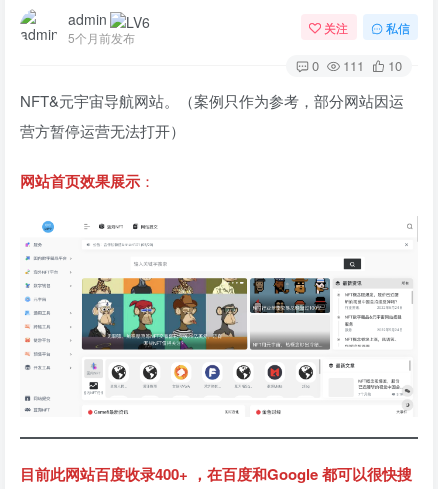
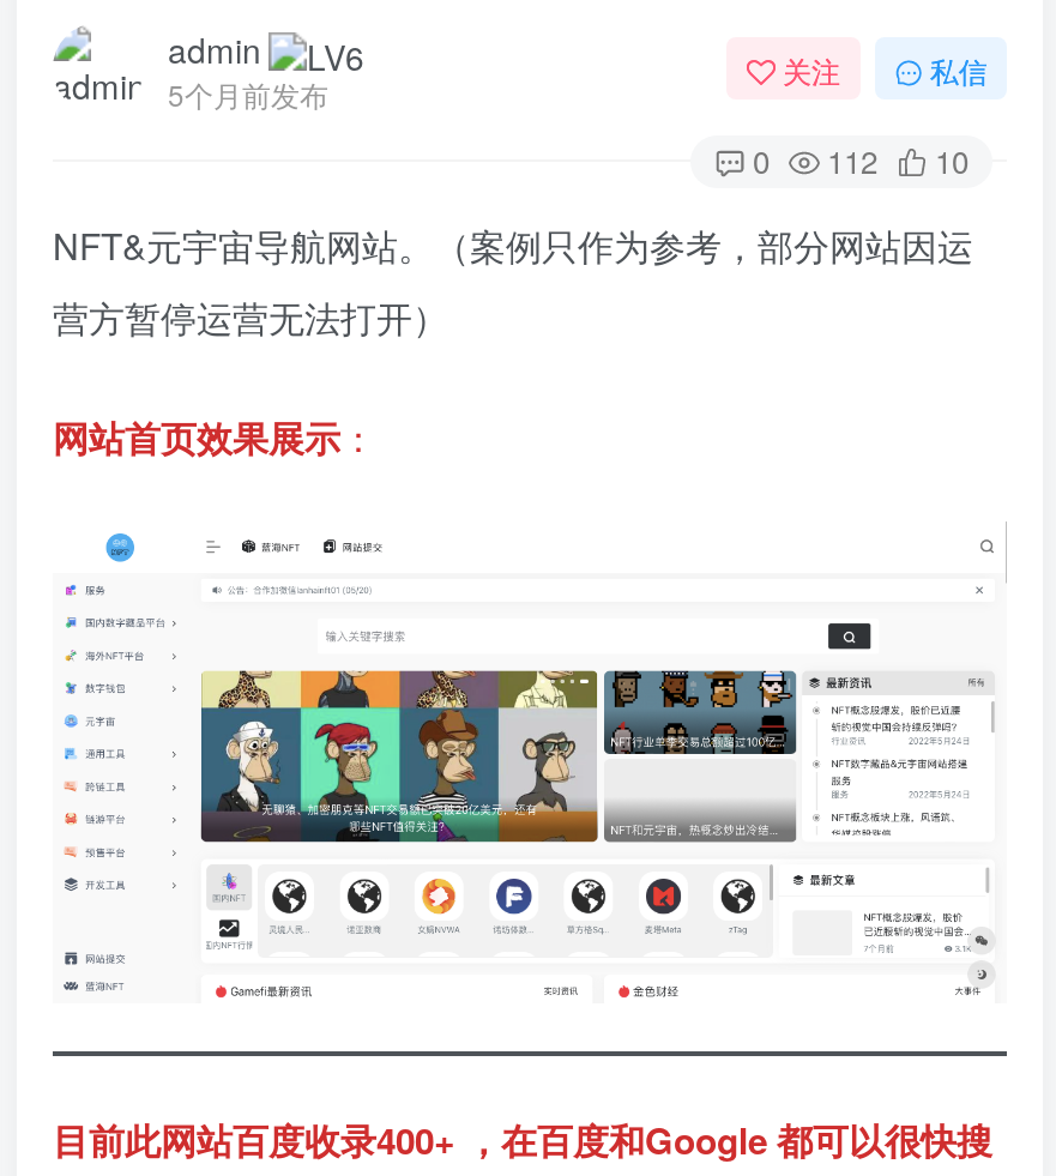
- 0 111 10
+ 0 112 10
